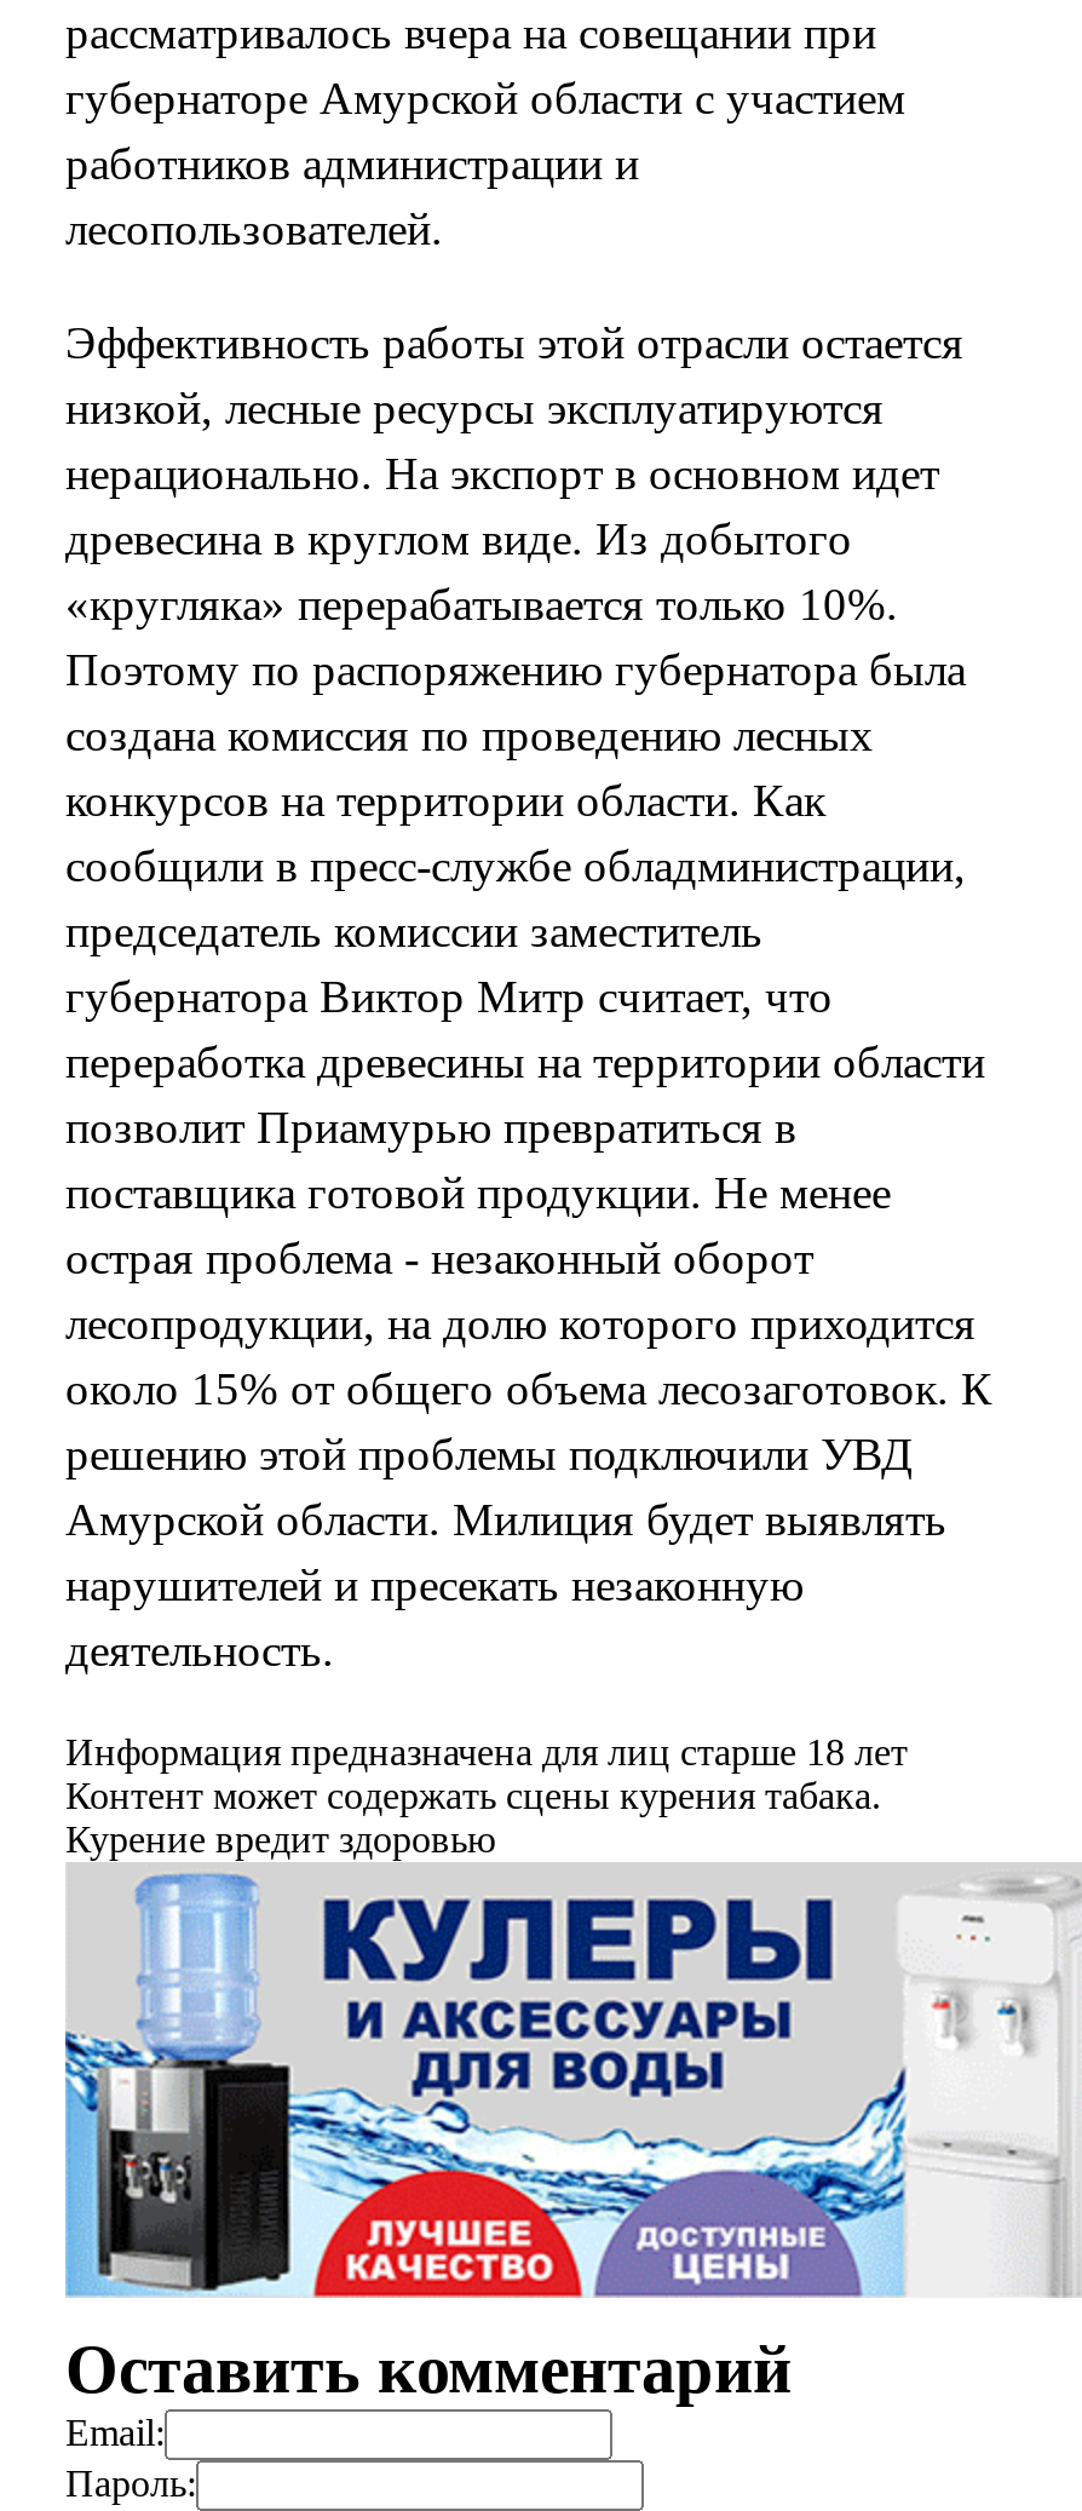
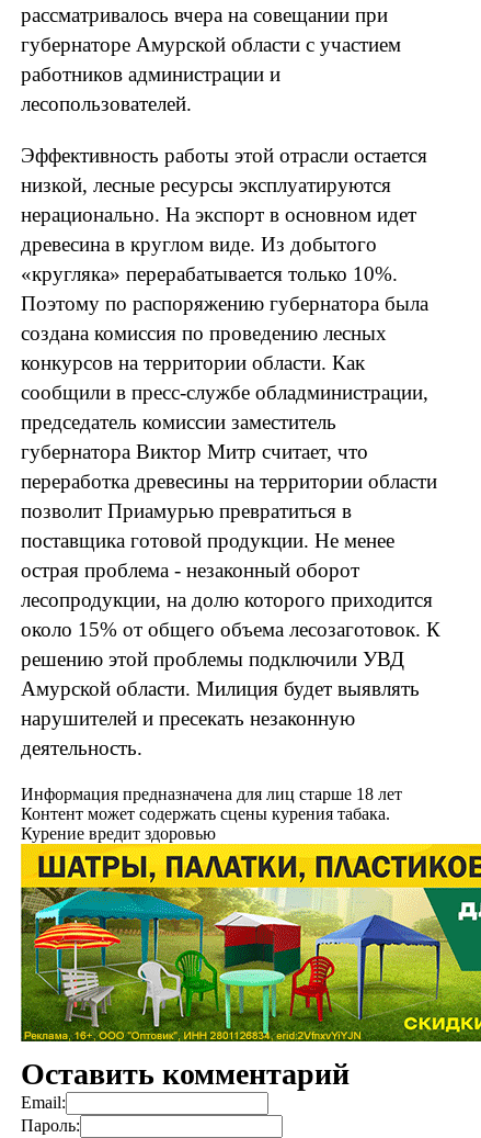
- [image]
+ [image]
